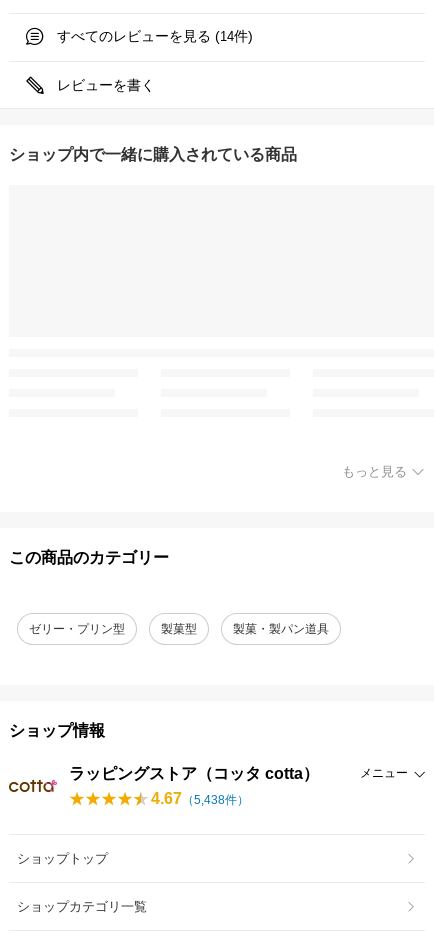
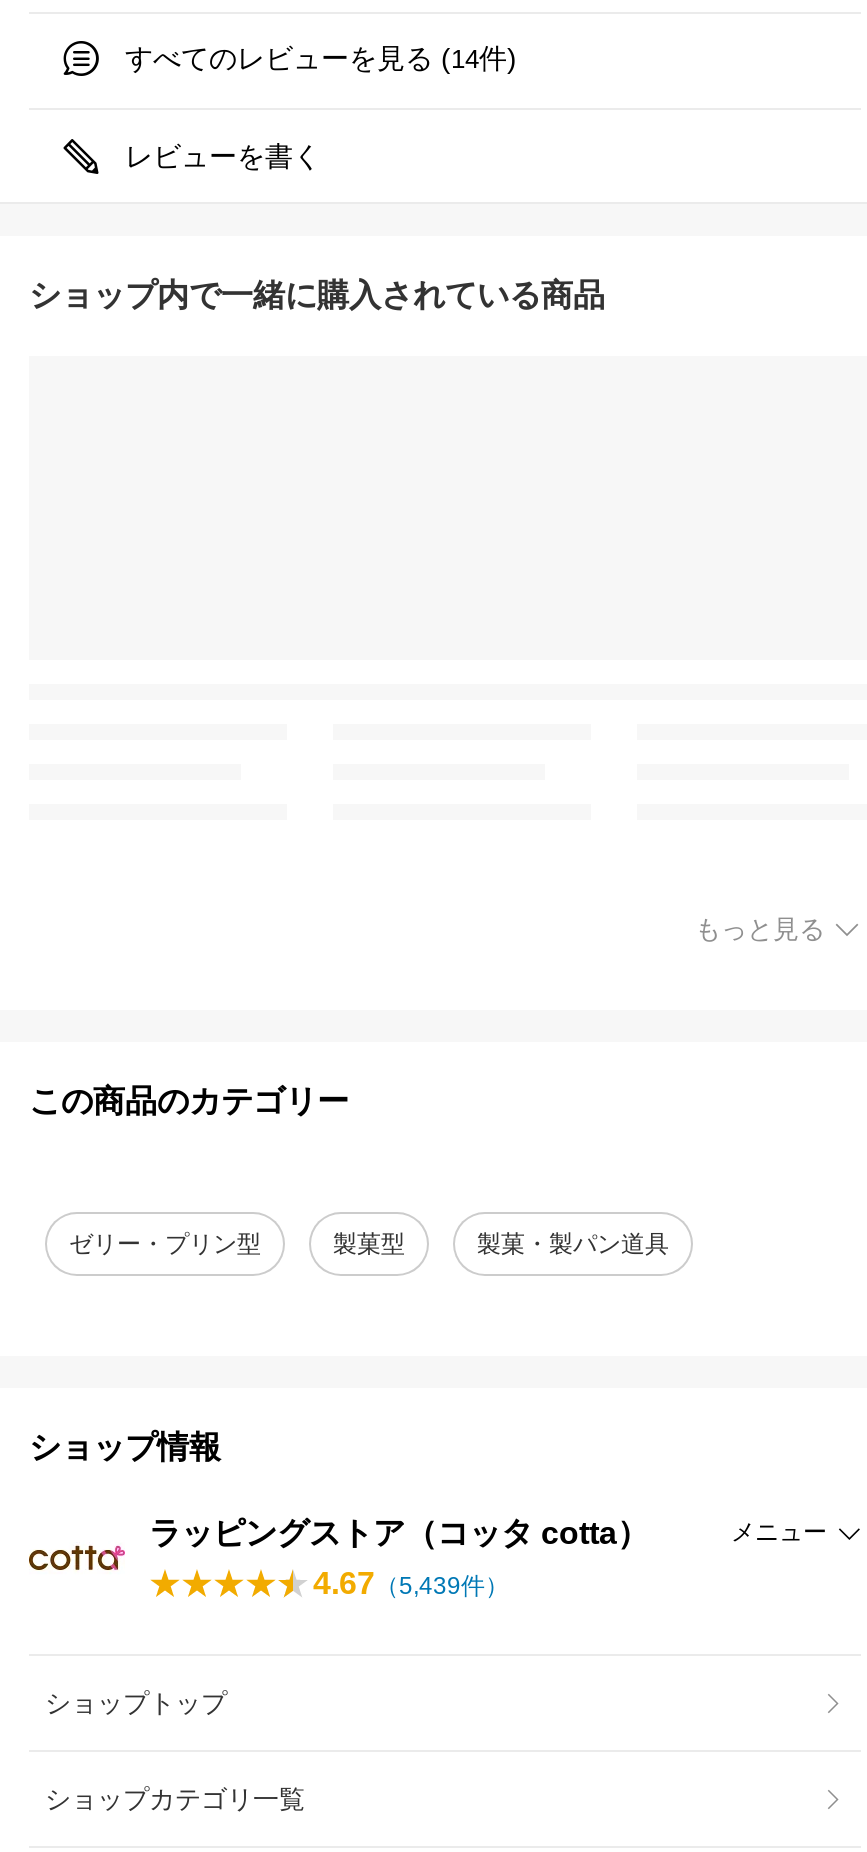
- 4.67（5,438件）
+ 4.67（5,439件）
